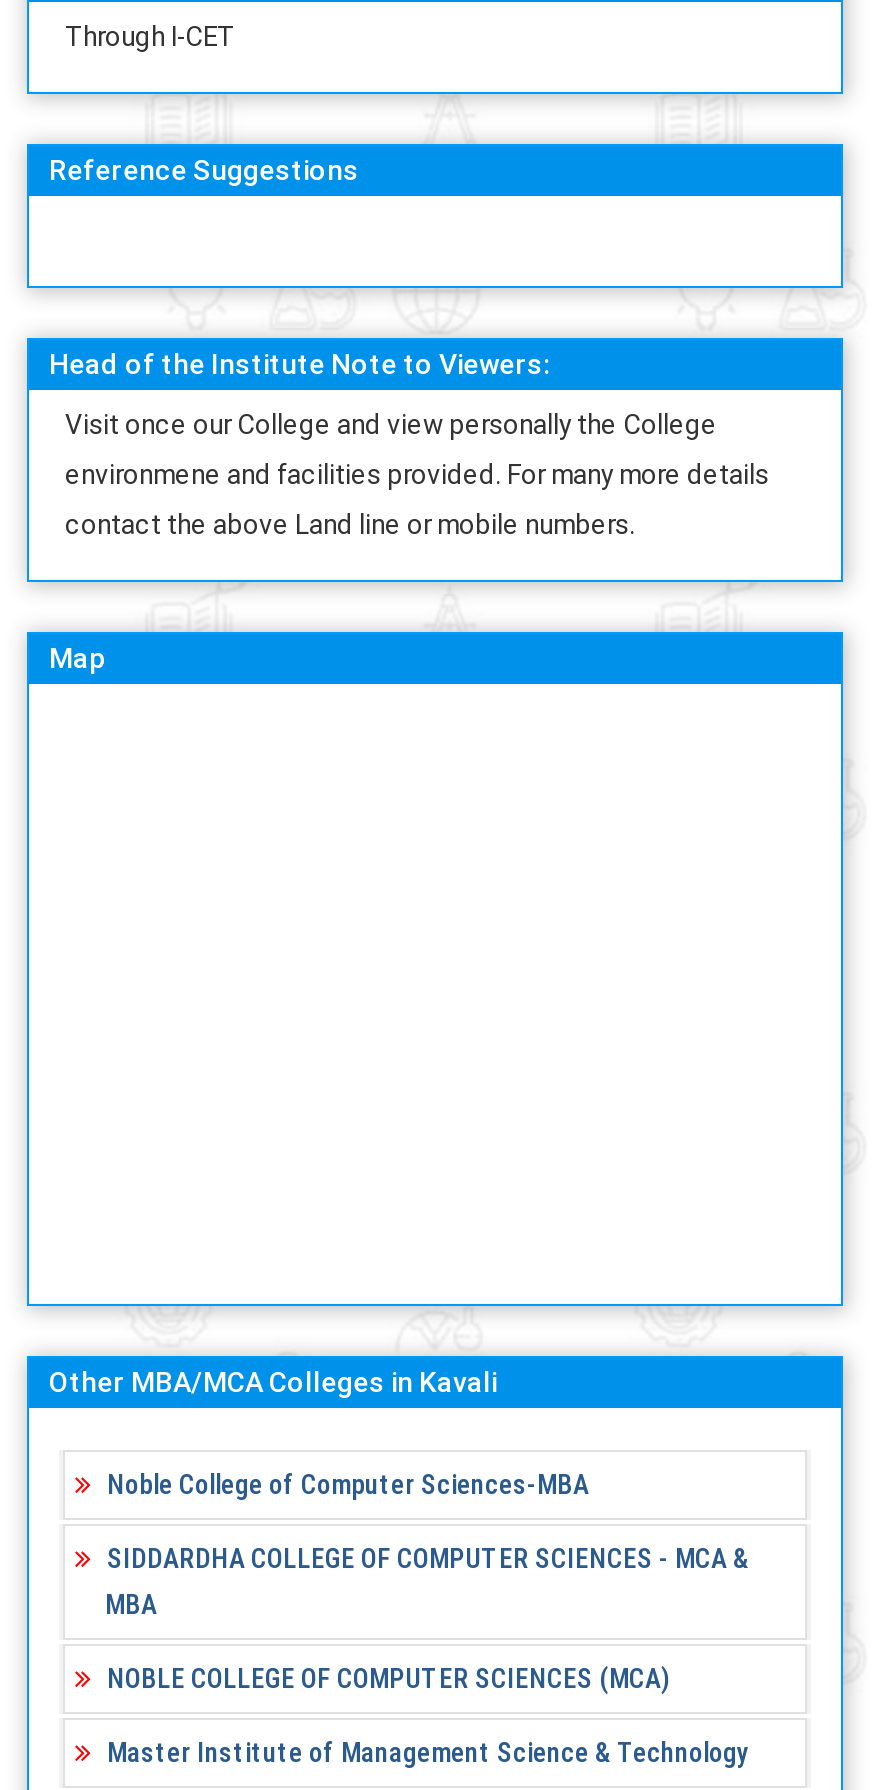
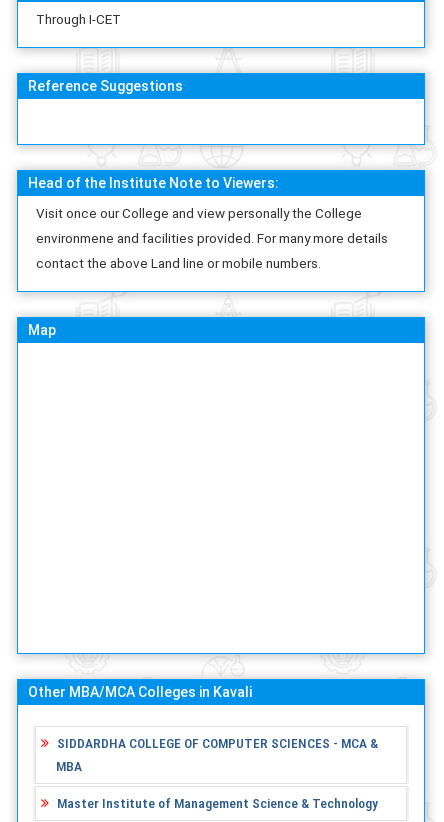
- Noble College of Computer Sciences-MBA

- NOBLE COLLEGE OF COMPUTER SCIENCES (MCA)
